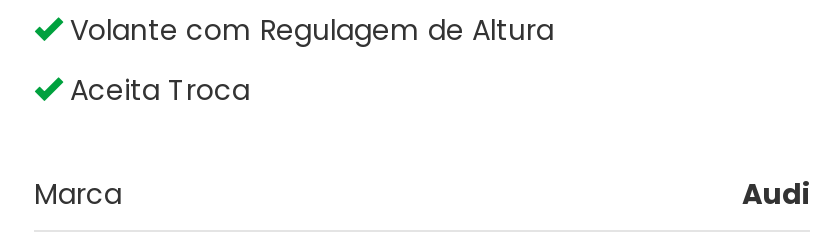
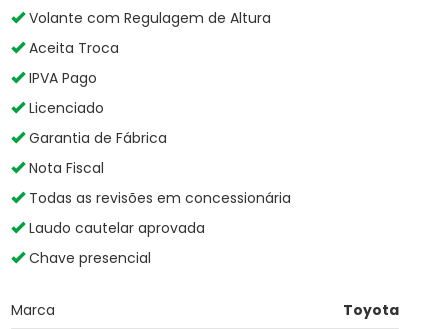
+ IPVA Pago
+ Licenciado
+ Garantia de Fábrica
+ Nota Fiscal
+ Todas as revisões em concessionária
+ Laudo cautelar aprovada
+ Chave presencial

- Audi
+ Toyota
